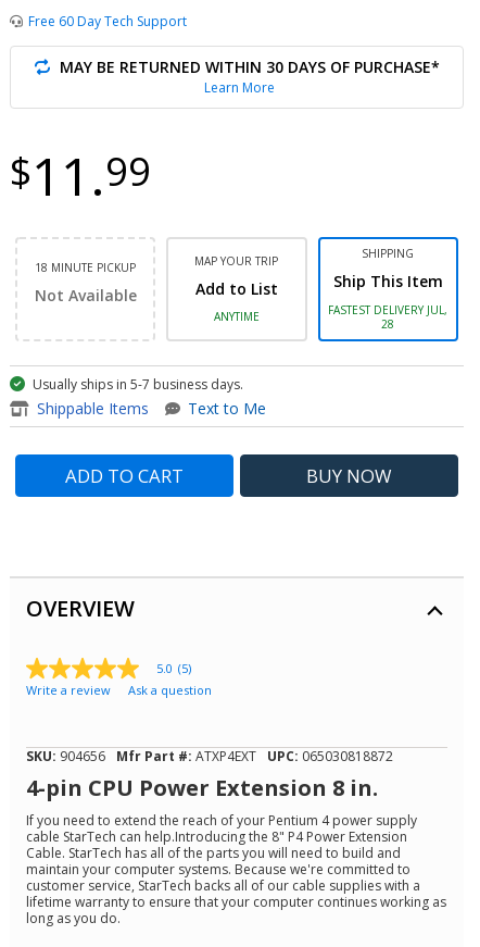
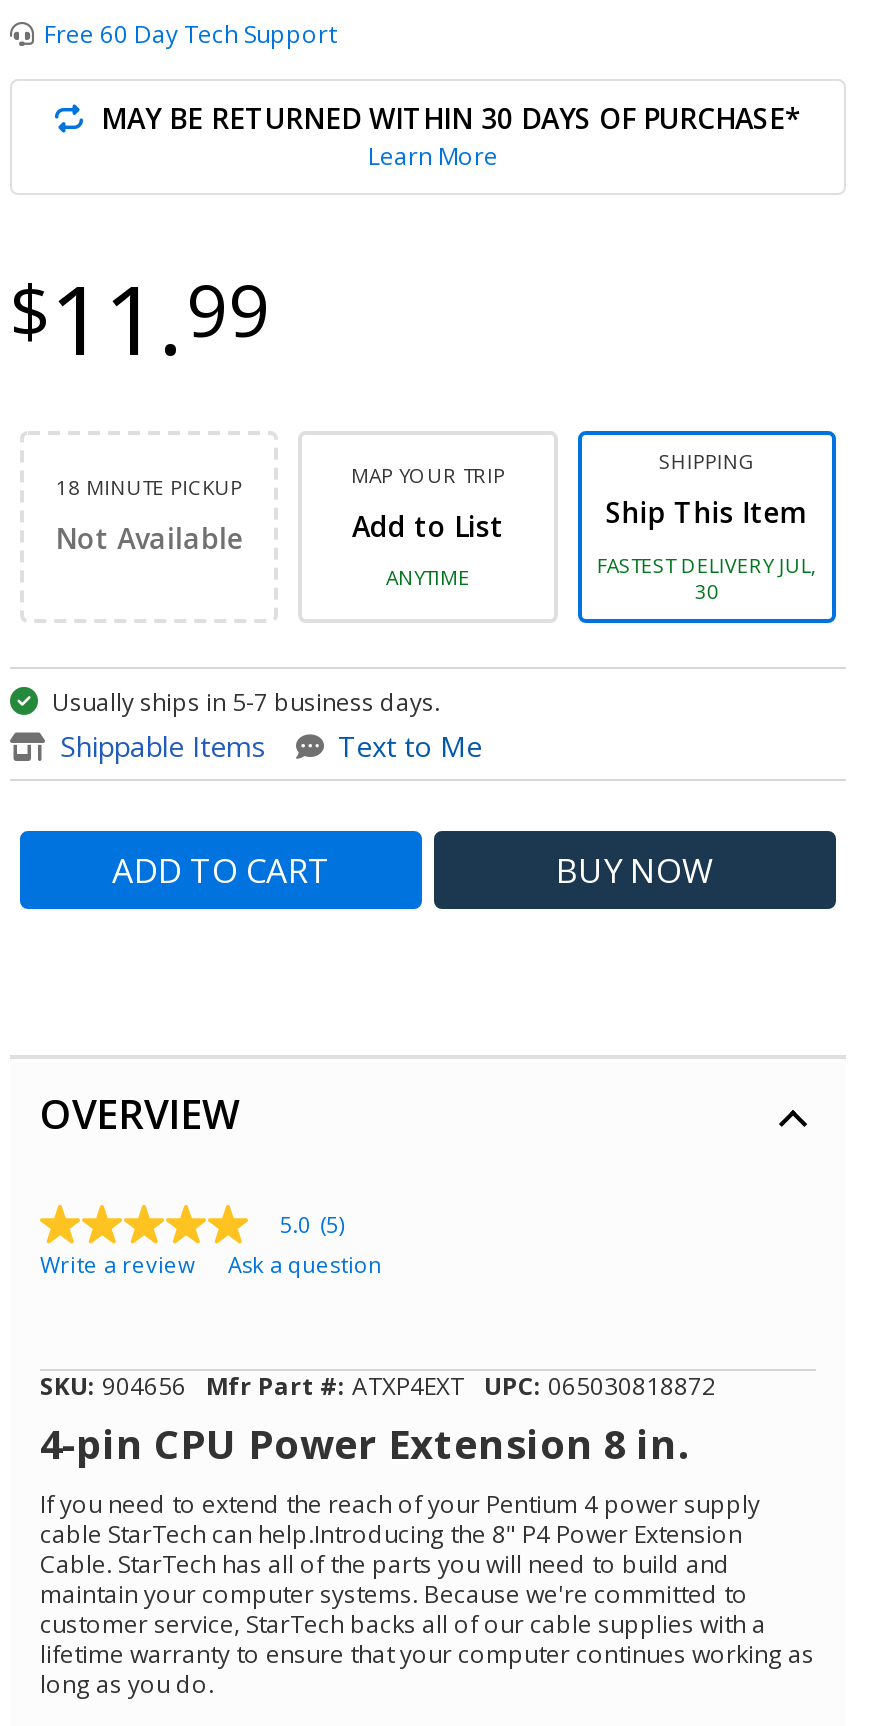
- 28
+ 30
